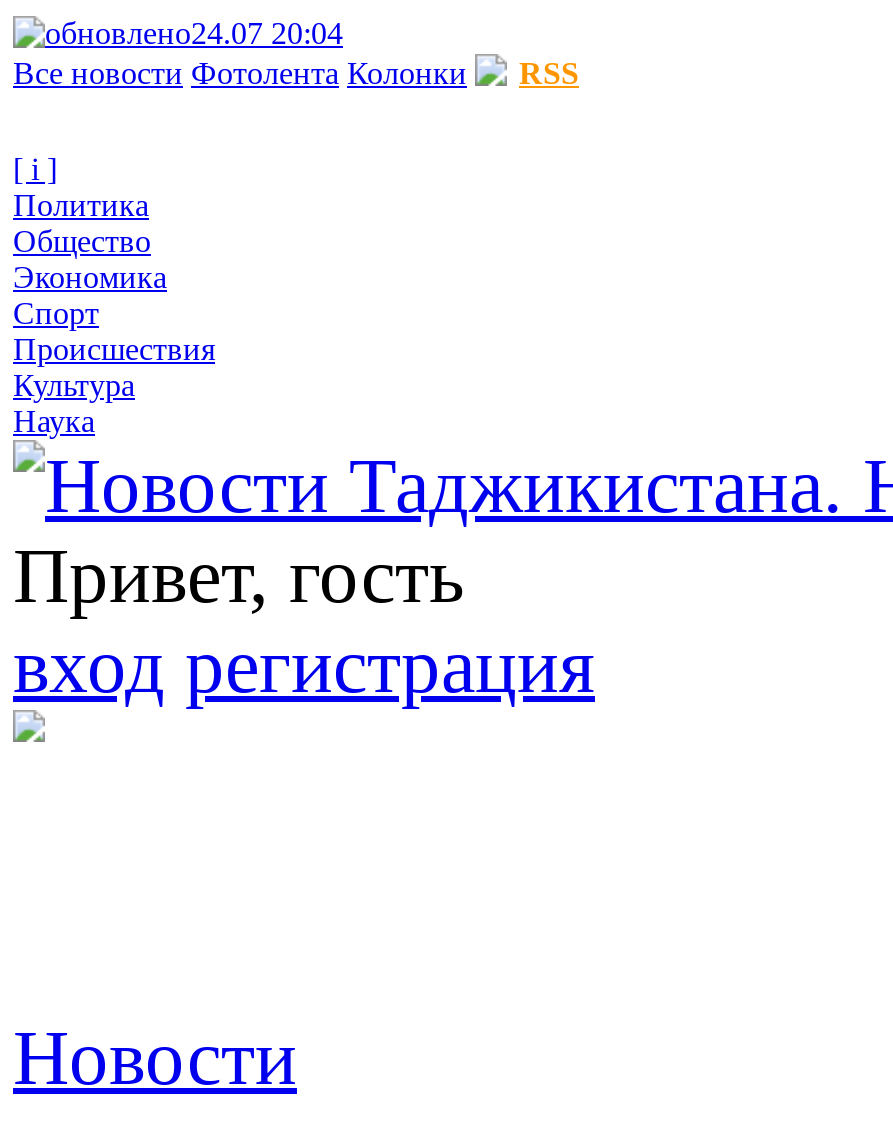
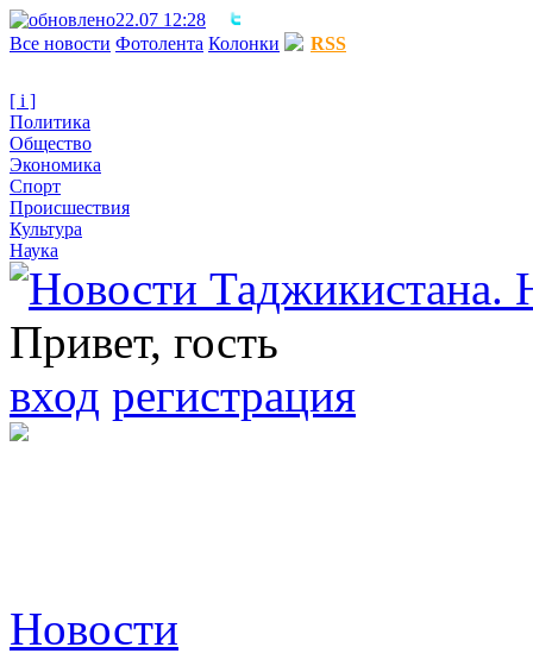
- 24.07 20:04
+ 22.07 12:28
